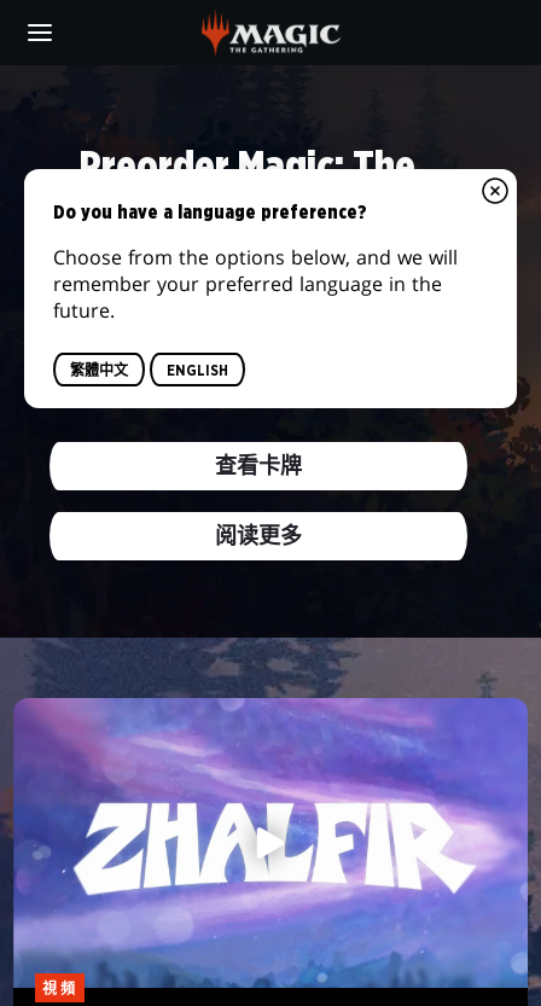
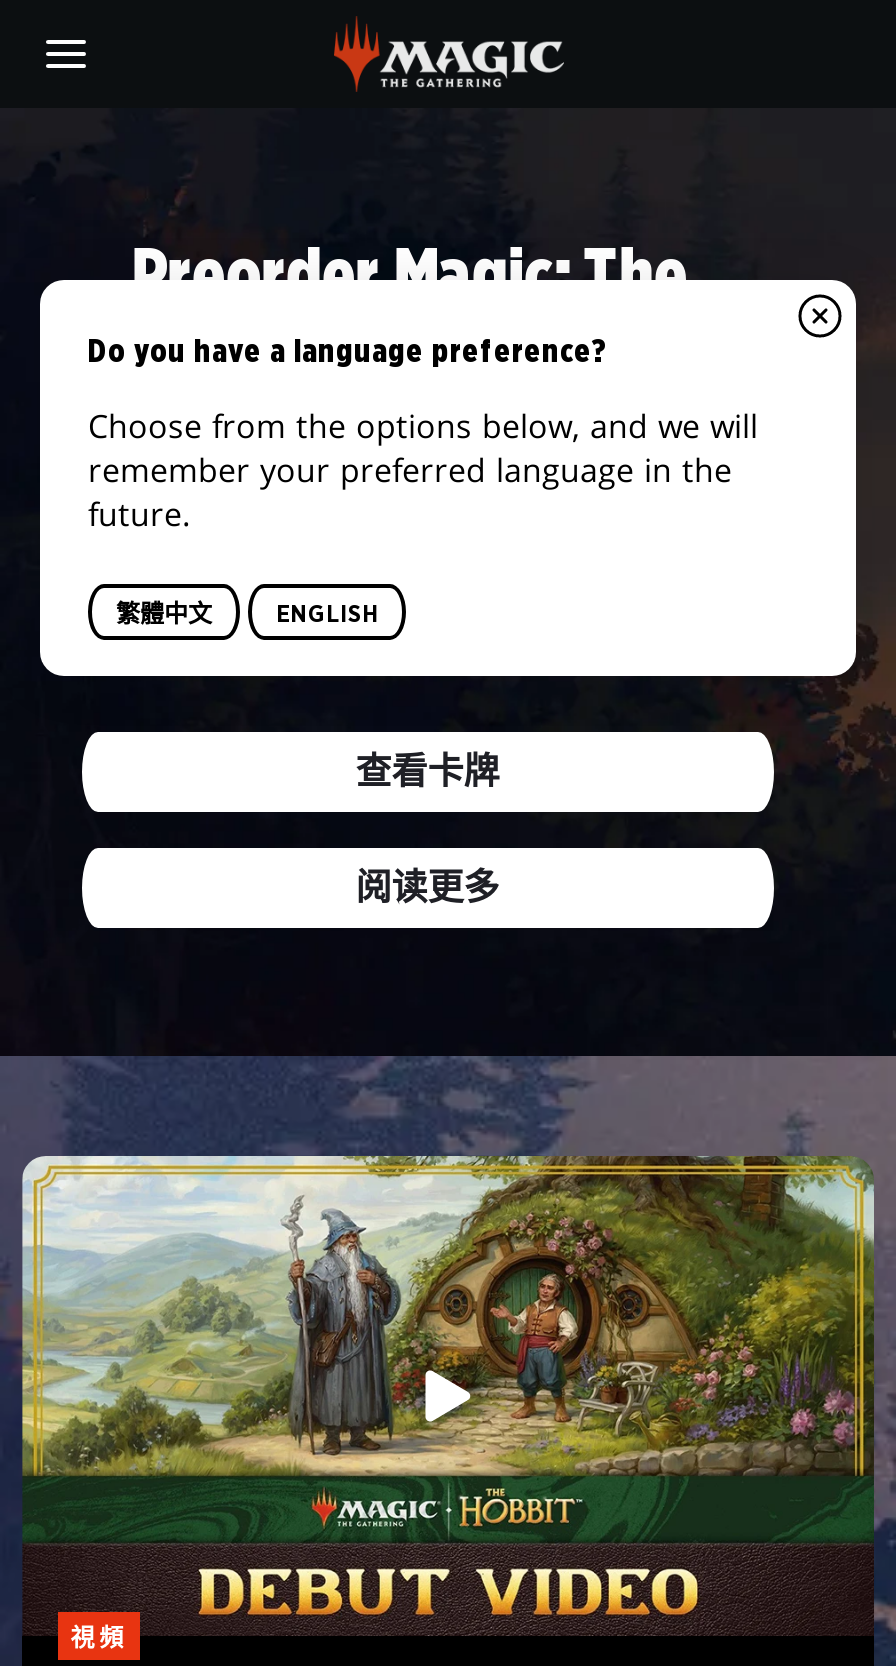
- [image]
+ [image]
